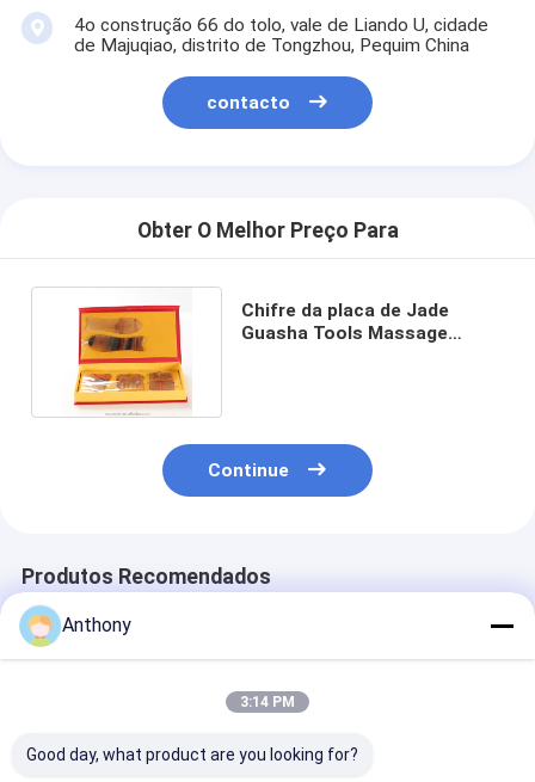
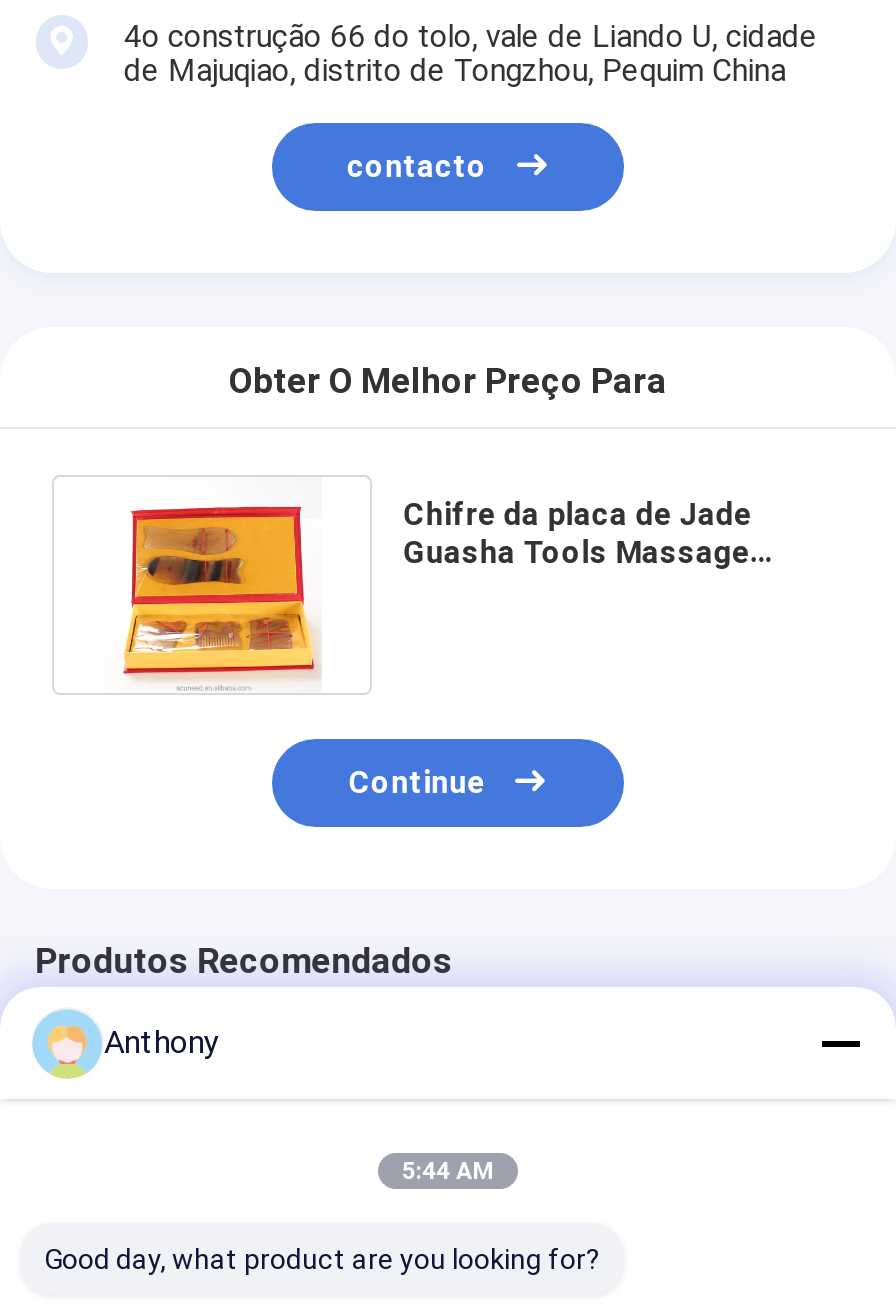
- 3:14 PM
+ 5:44 AM
